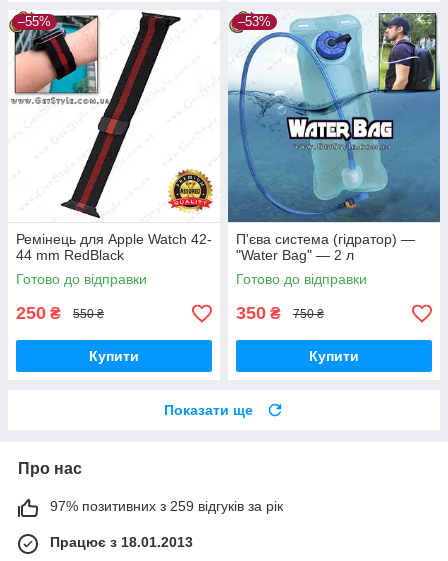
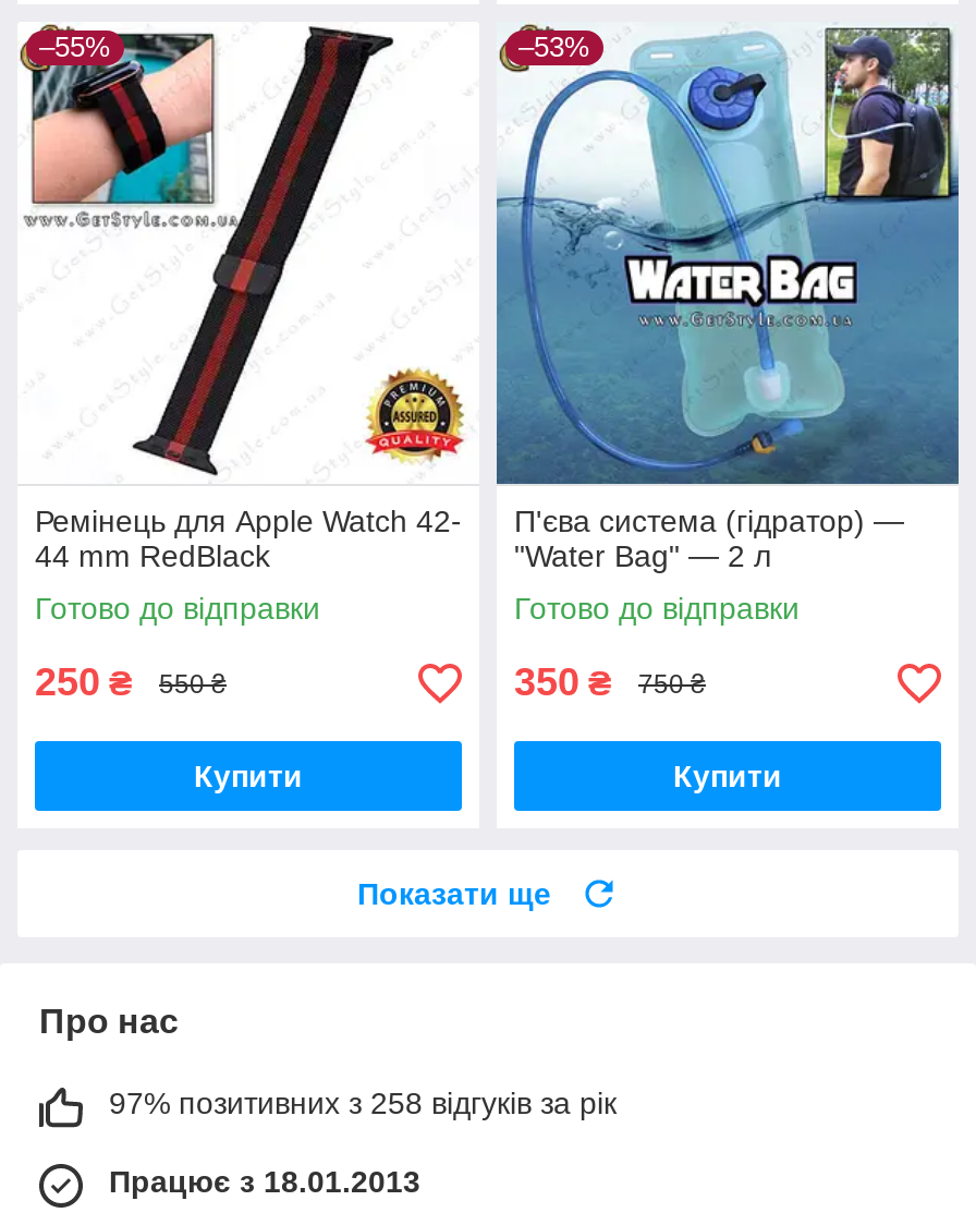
- 97% позитивних з 259 відгуків за рік
+ 97% позитивних з 258 відгуків за рік
